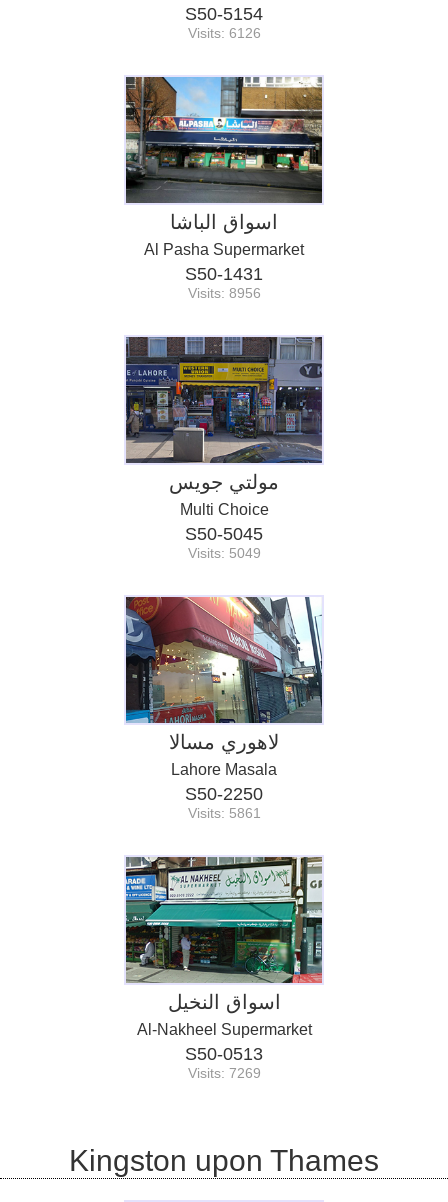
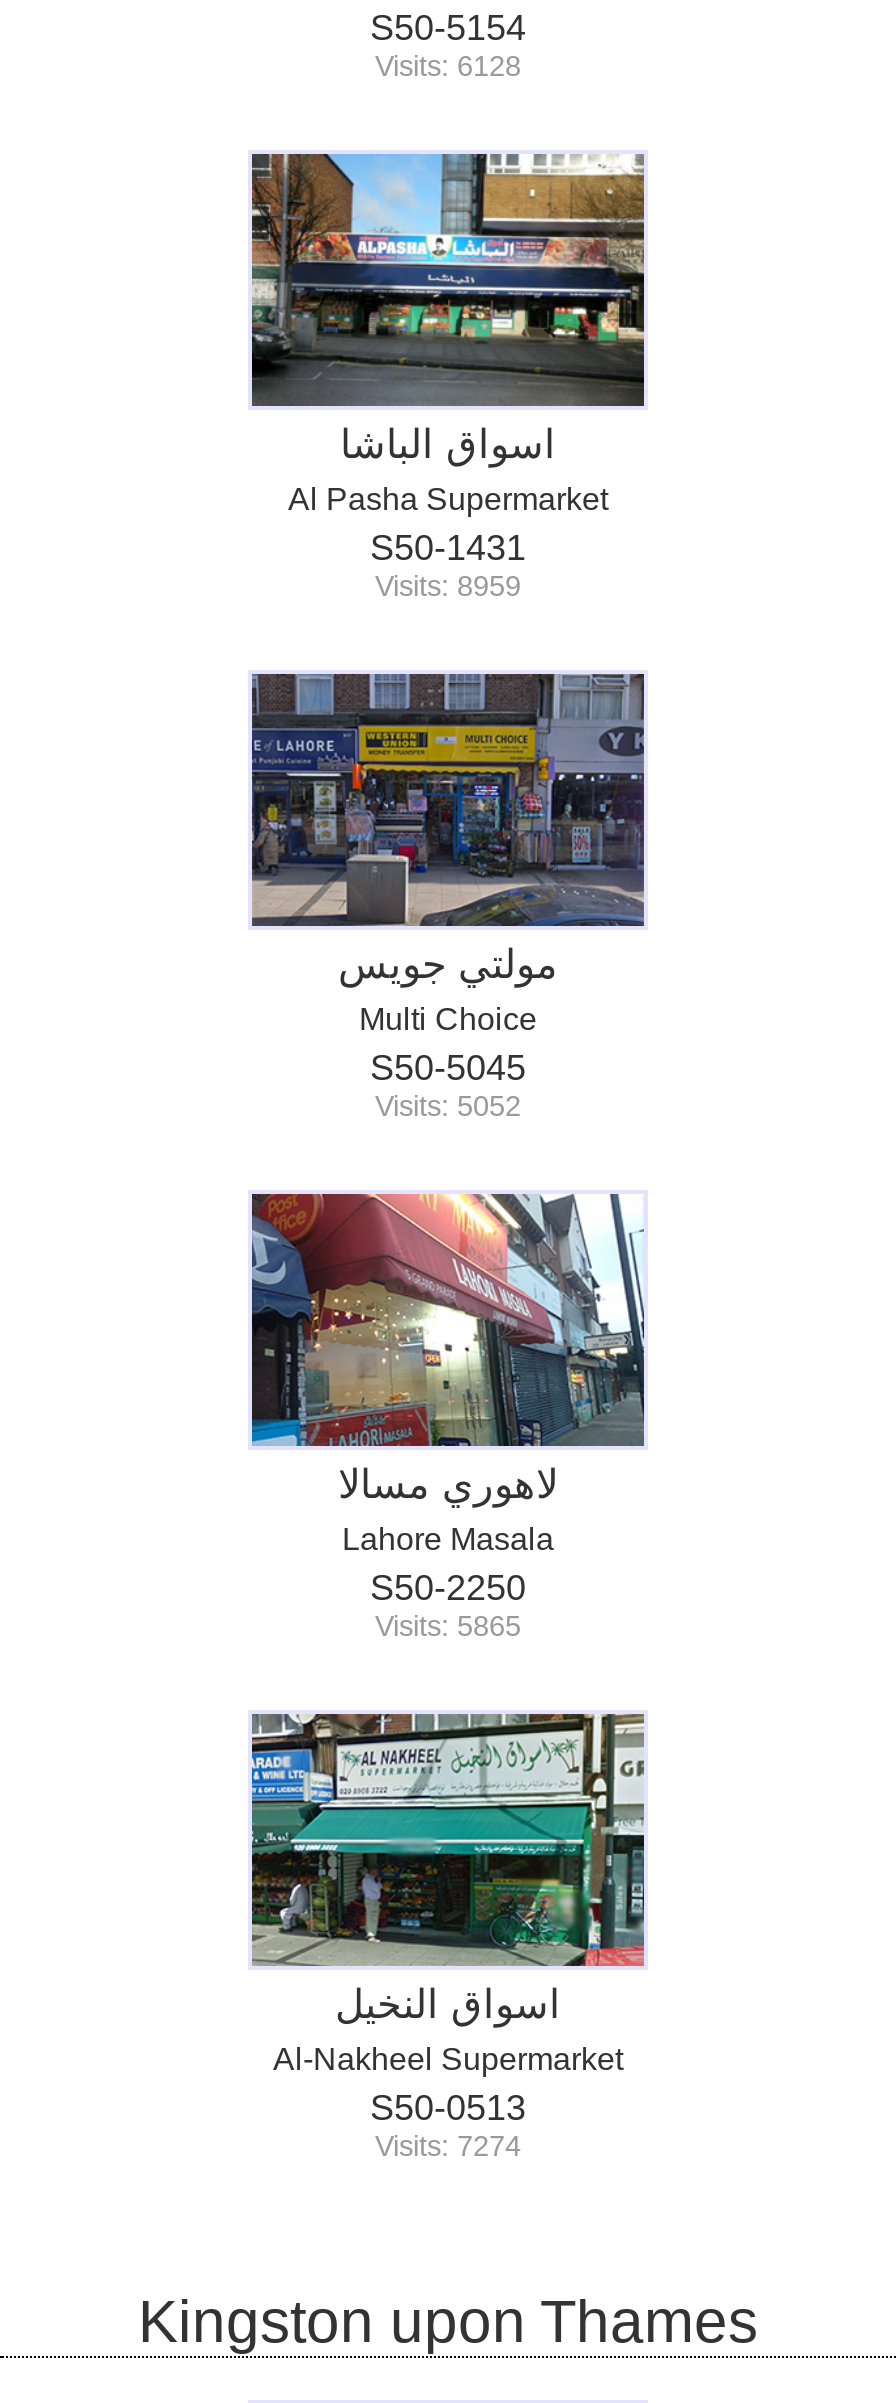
- Visits: 6126
+ Visits: 6128

- Visits: 8956
+ Visits: 8959

- Visits: 5049
+ Visits: 5052

- Visits: 5861
+ Visits: 5865

- Visits: 7269
+ Visits: 7274
